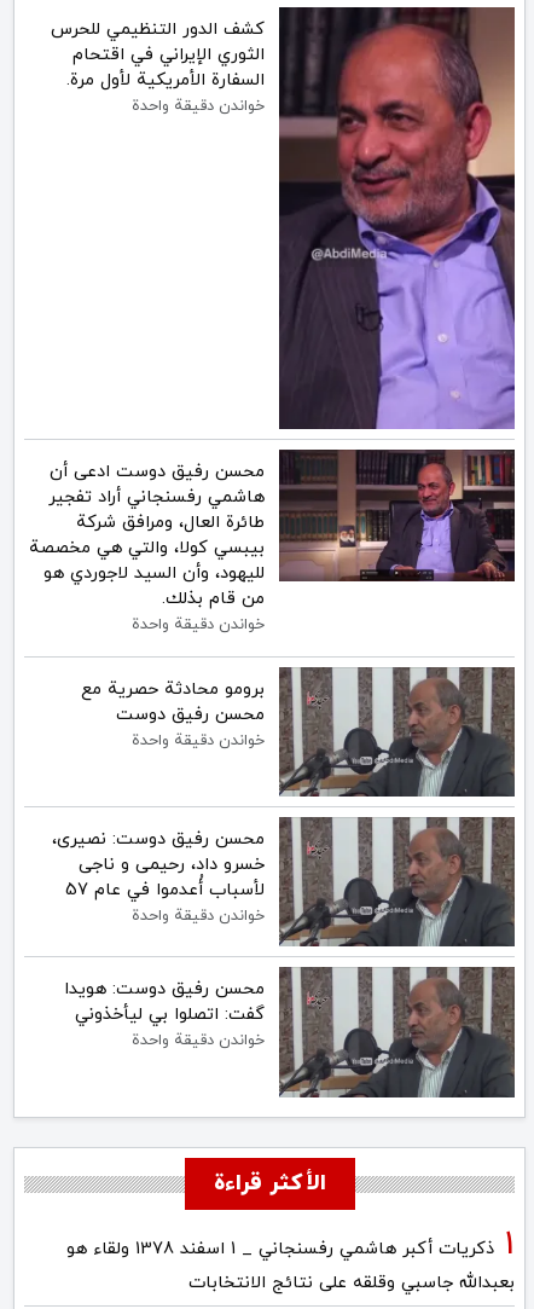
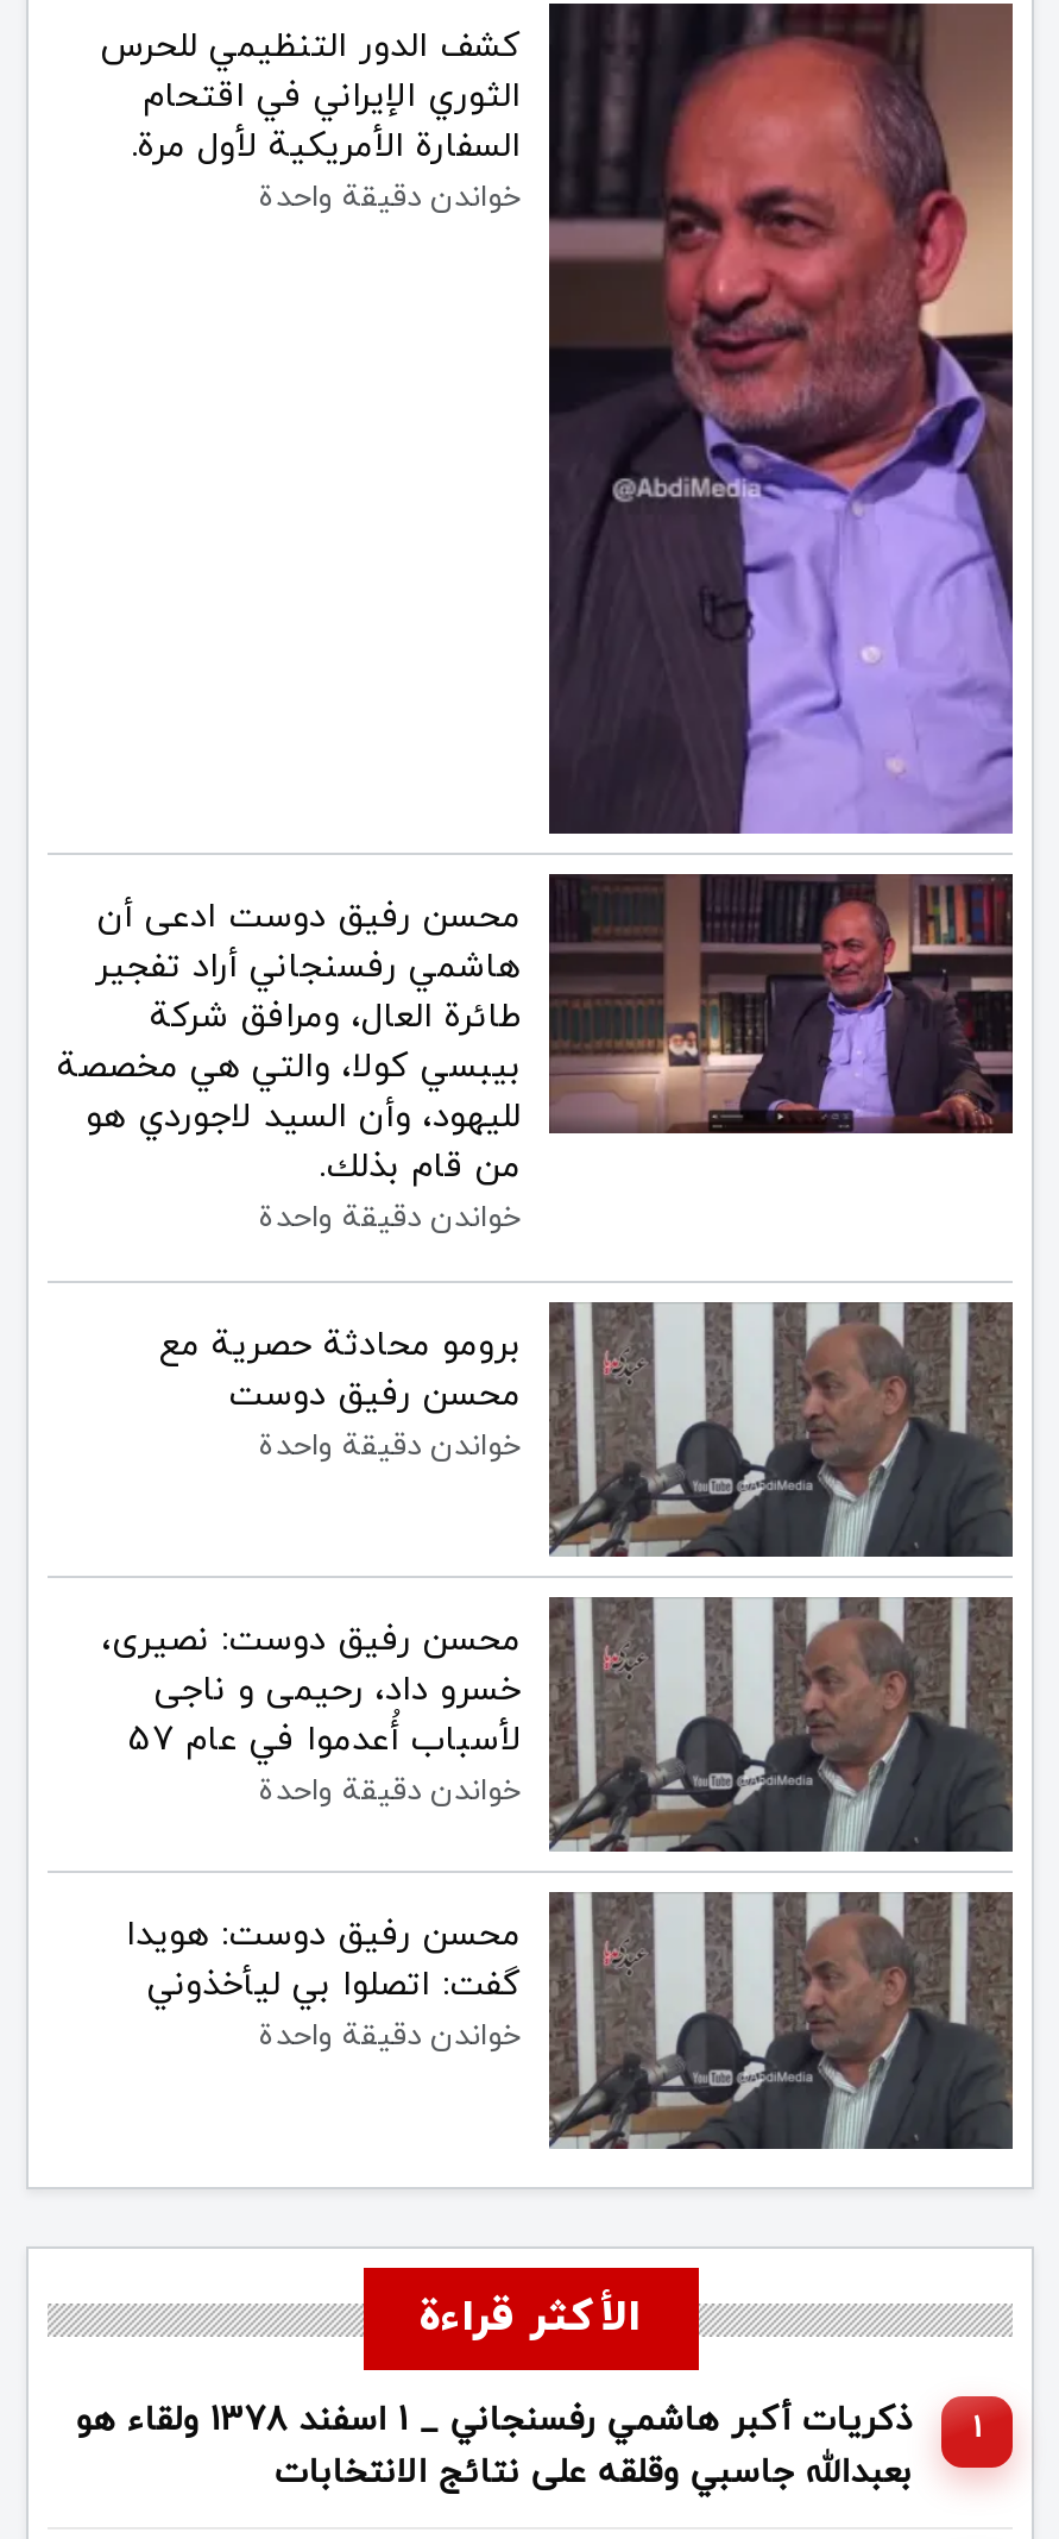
+ 1
